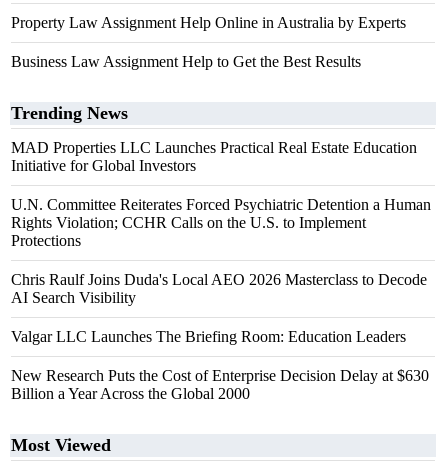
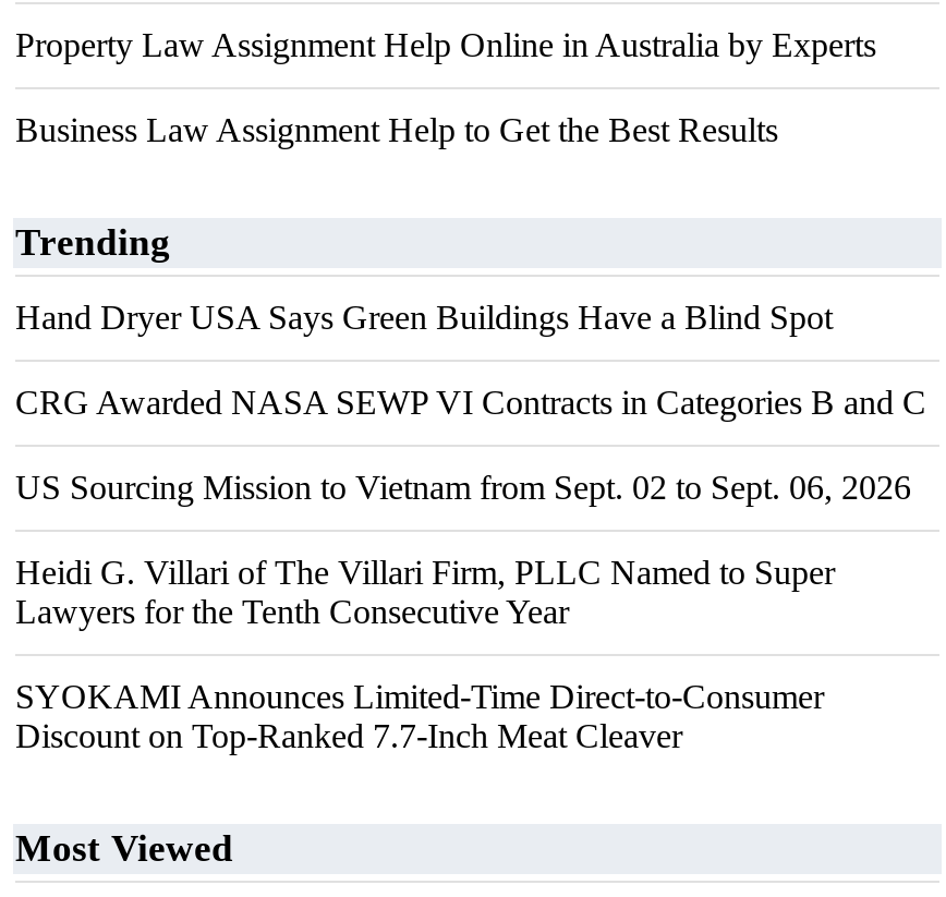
- Trending News
+ Trending

- MAD Properties LLC Launches Practical Real Estate Education
- Initiative for Global Investors
+ Hand Dryer USA Says Green Buildings Have a Blind Spot

- U.N. Committee Reiterates Forced Psychiatric Detention a Human
- Rights Violation; CCHR Calls on the U.S. to Implement
- Protections
+ CRG Awarded NASA SEWP VI Contracts in Categories B and C

- Chris Raulf Joins Duda's Local AEO 2026 Masterclass to Decode
- AI Search Visibility
+ US Sourcing Mission to Vietnam from Sept. 02 to Sept. 06, 2026

- Valgar LLC Launches The Briefing Room: Education Leaders
+ Heidi G. Villari of The Villari Firm, PLLC Named to Super
+ Lawyers for the Tenth Consecutive Year

- New Research Puts the Cost of Enterprise Decision Delay at $630
- Billion a Year Across the Global 2000
+ SYOKAMI Announces Limited-Time Direct-to-Consumer
+ Discount on Top-Ranked 7.7-Inch Meat Cleaver
